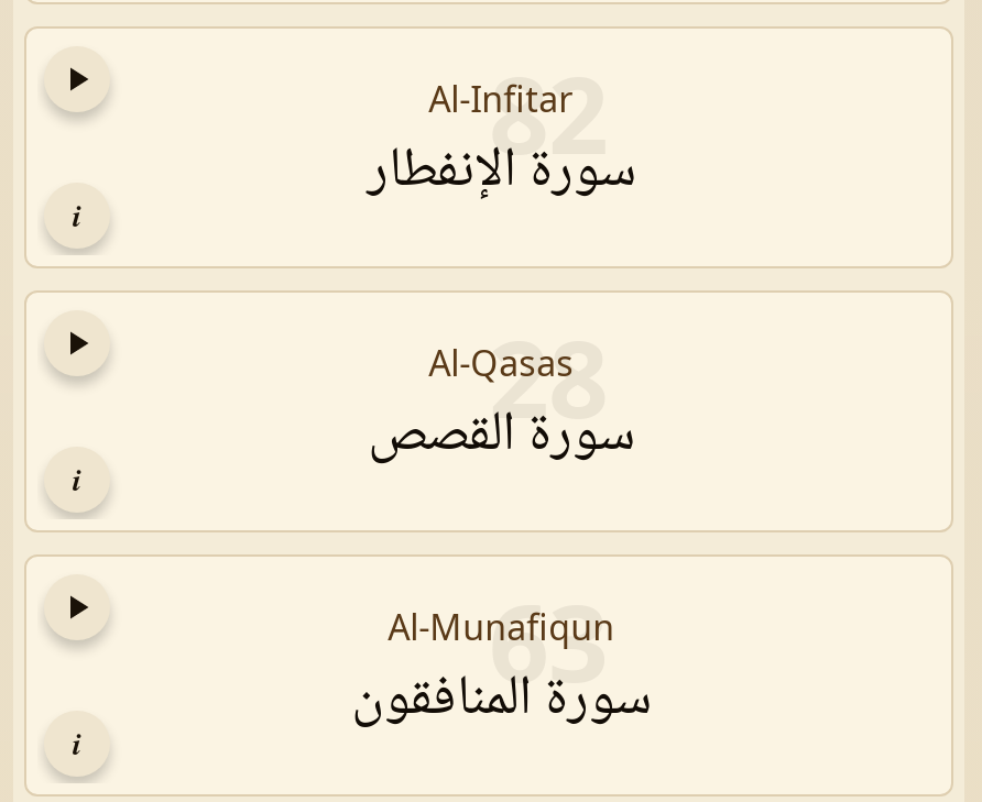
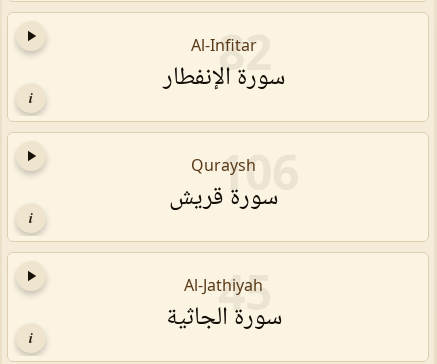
- Al-Qasas
- سورة القصص
+ Quraysh
+ سورة قريش

- Al-Munafiqun
- سورة المنافقون
+ Al-Jathiyah
+ سورة الجاثية
